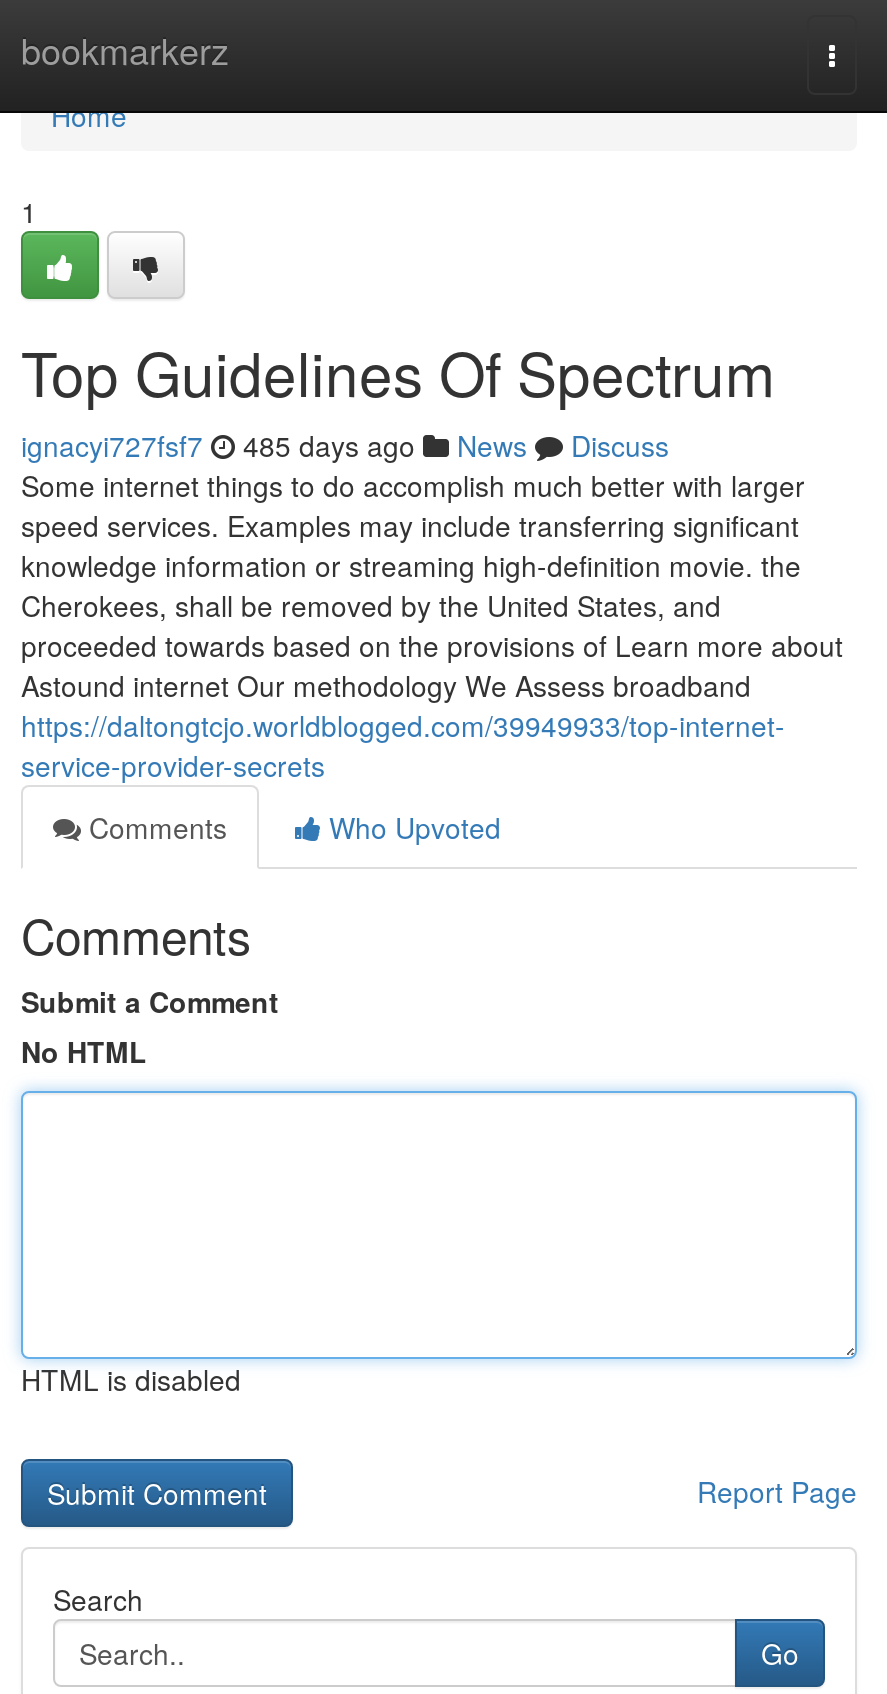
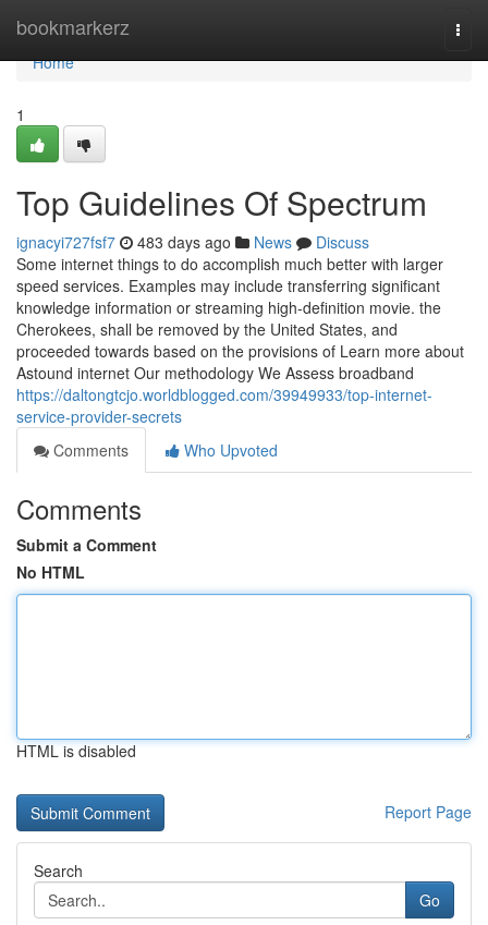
- ignacyi727fsf7 485 days ago News Discuss
+ ignacyi727fsf7 483 days ago News Discuss
